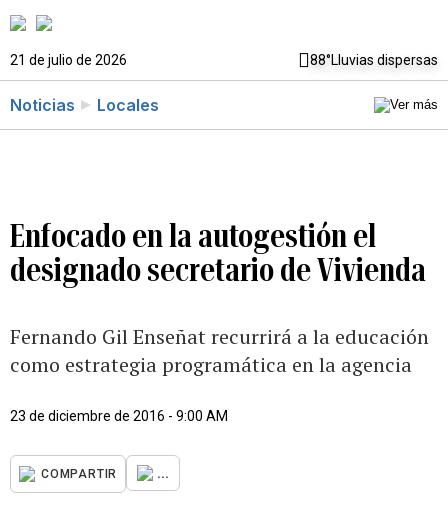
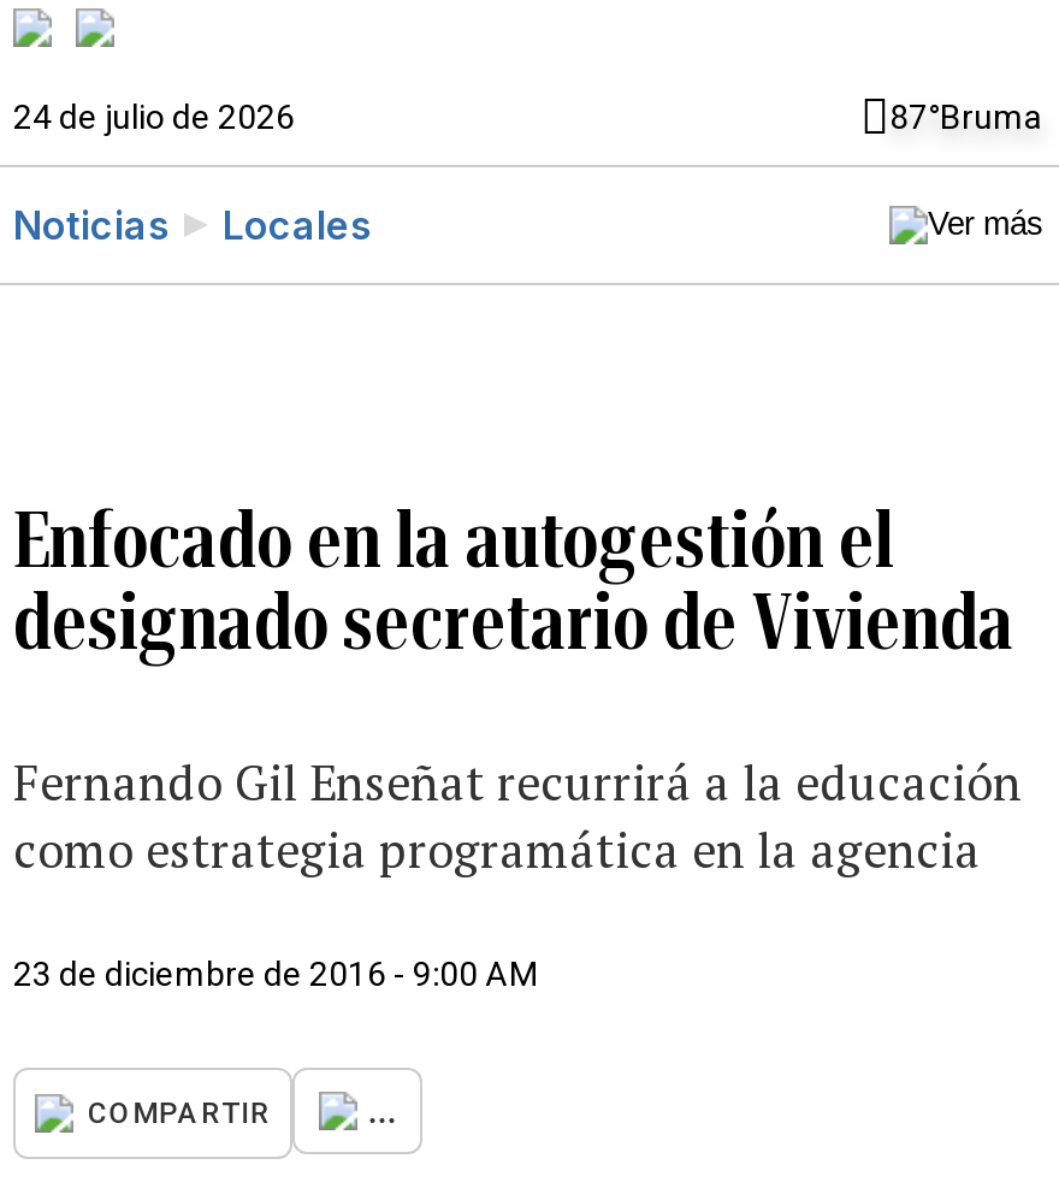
- 21 de julio de 2026
- 88°Lluvias dispersas
+ 24 de julio de 2026
+ 87°Bruma
